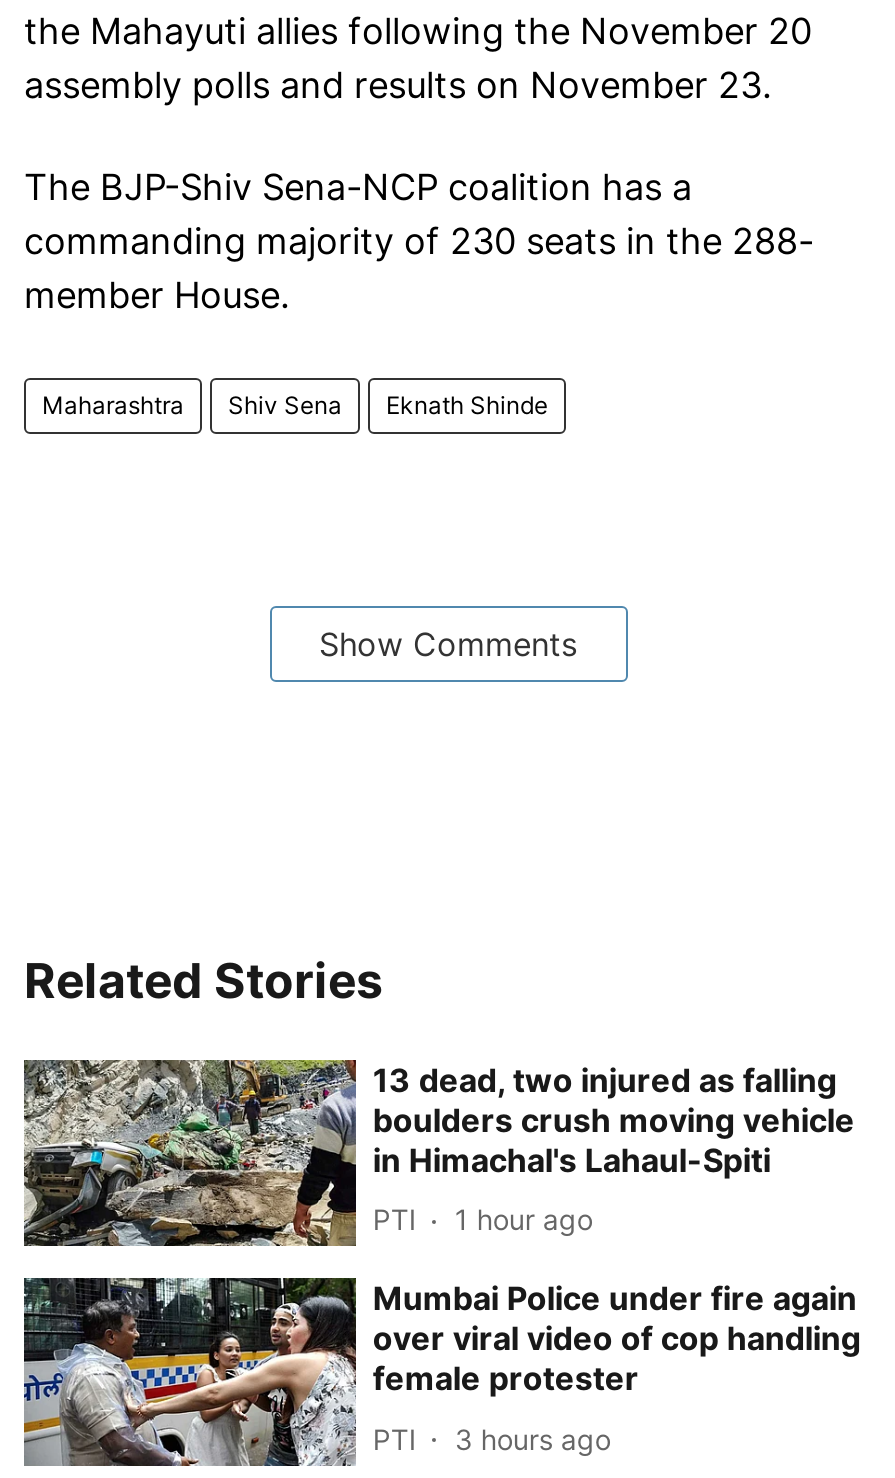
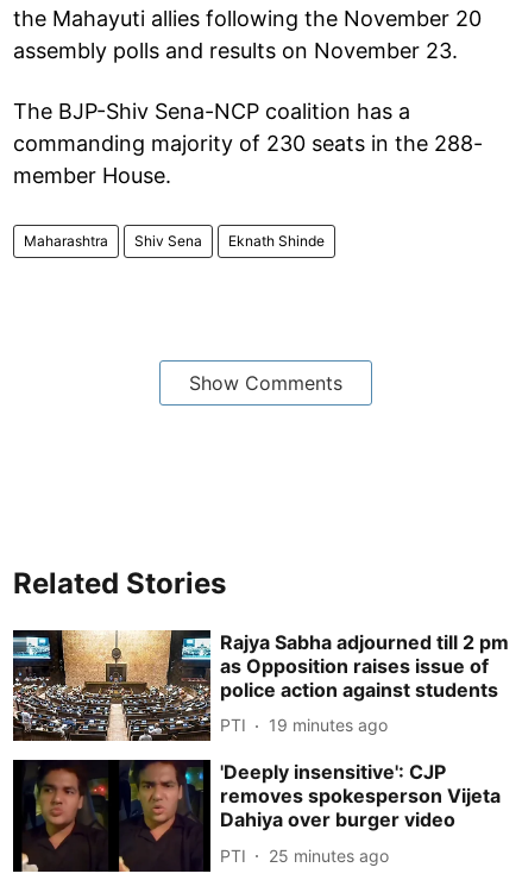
- [image]
- 13 dead, two injured as falling
- boulders crush moving vehicle
- in Himachal's Lahaul-Spiti
+ [image]
+ Rajya Sabha adjourned till 2 pm
+ as Opposition raises issue of
+ police action against students

- PTI 1 hour ago
+ PTI 19 minutes ago

- [image]
- Mumbai Police under fire again
- over viral video of cop handling
- female protester
+ [image]
+ 'Deeply insensitive': CJP
+ removes spokesperson Vijeta
+ Dahiya over burger video

- PTI 3 hours ago
+ PTI 25 minutes ago
